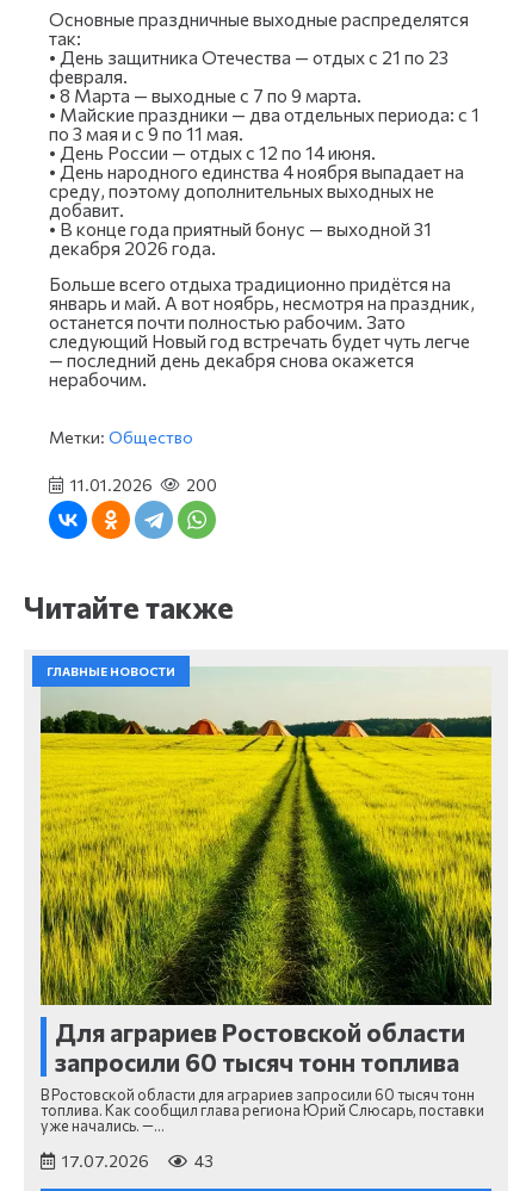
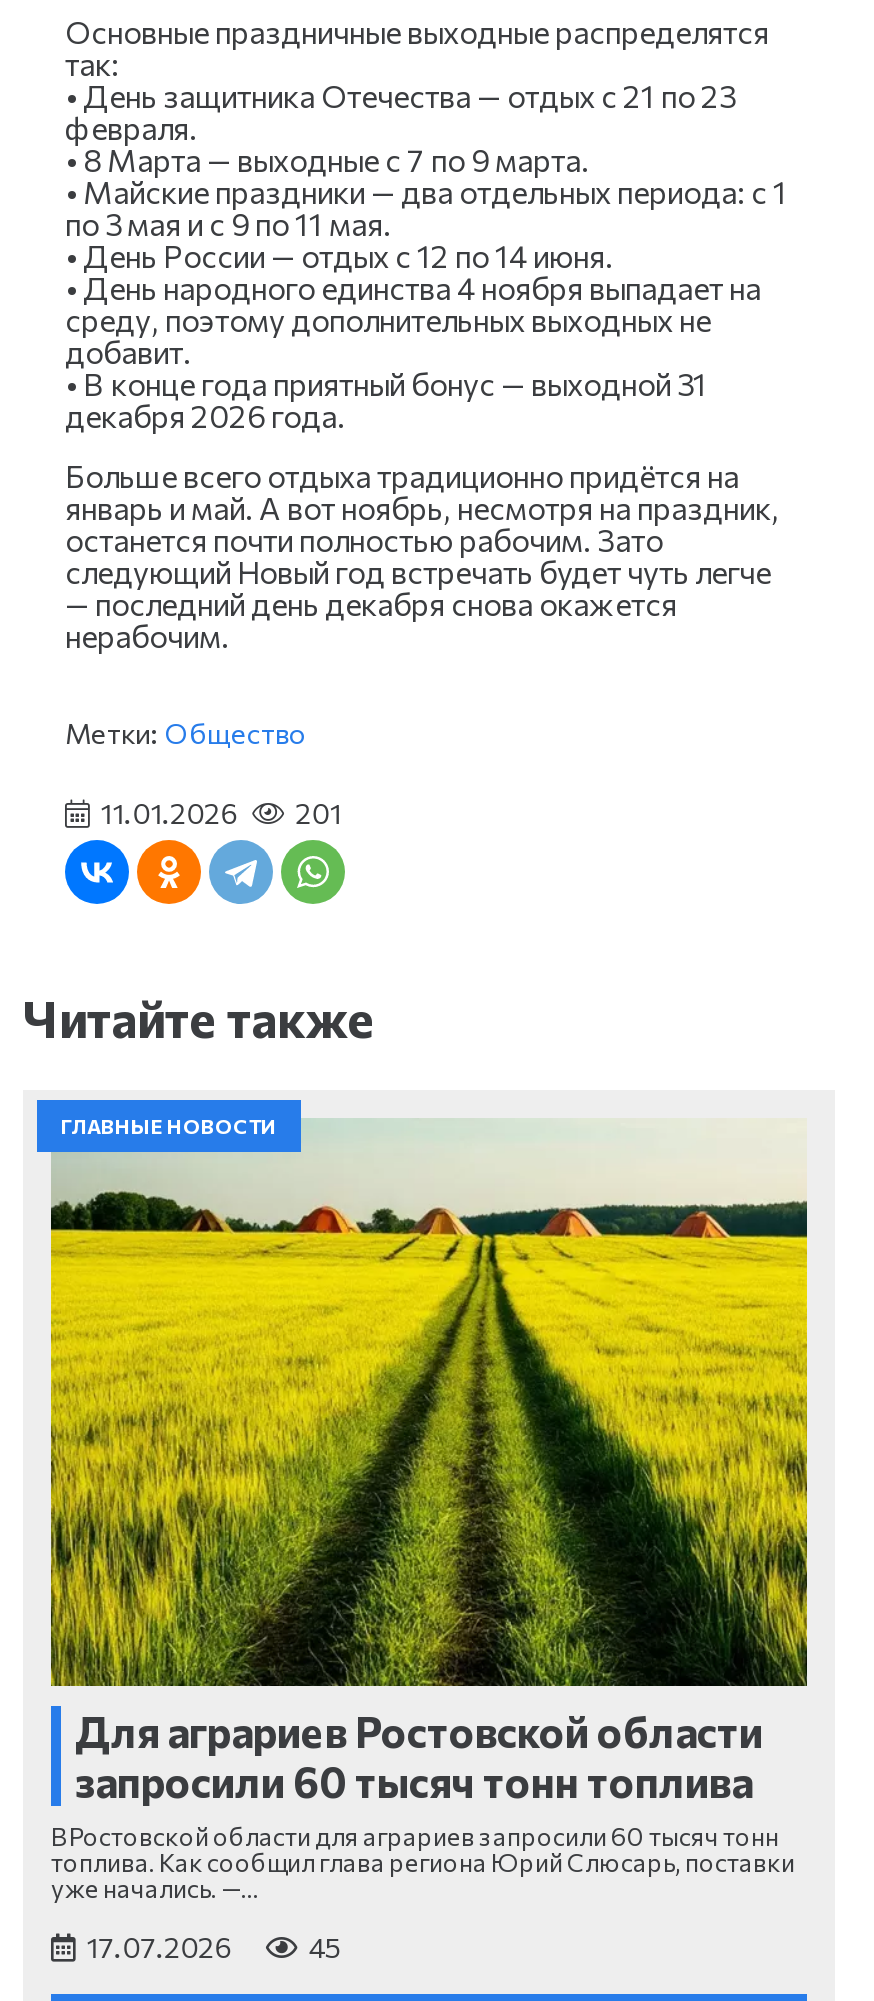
- 11.01.2026 200
+ 11.01.2026 201

- 43
+ 45
